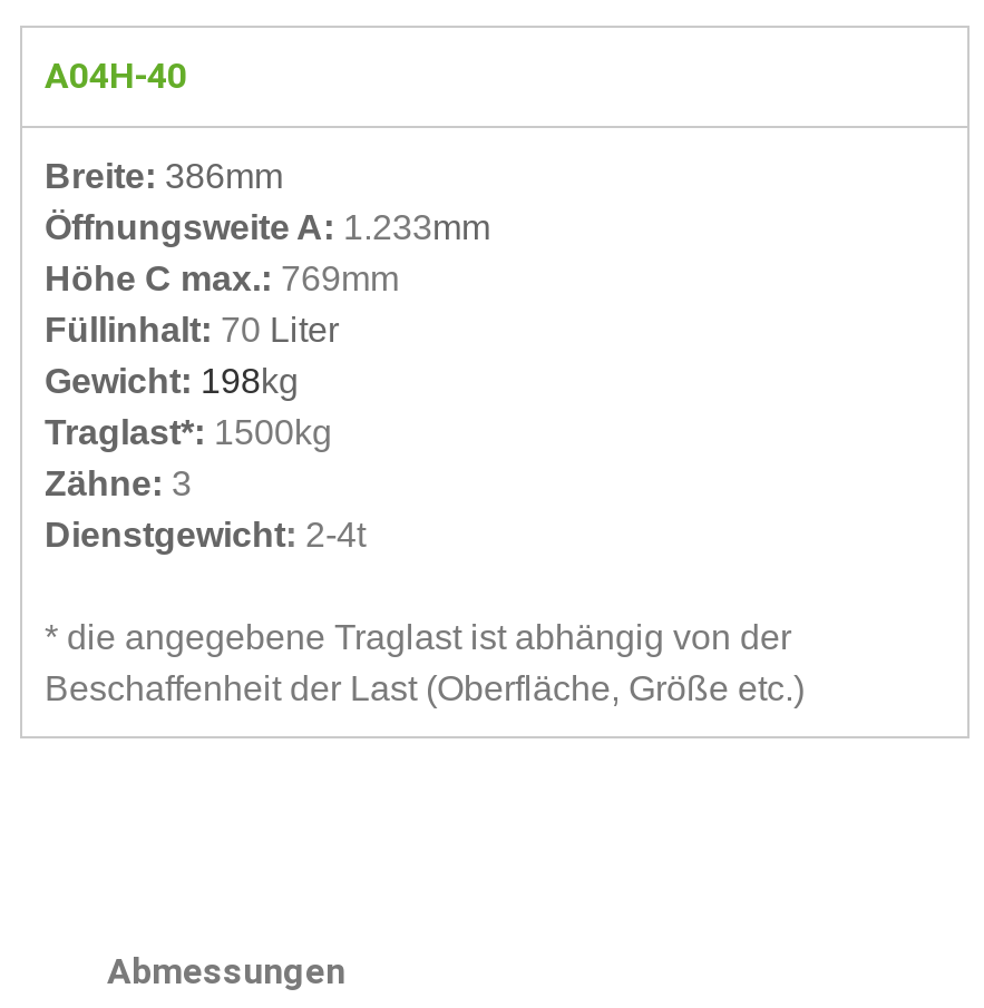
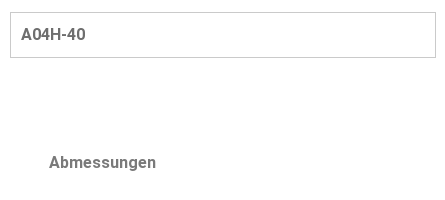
- Breite: 386mm
- Öffnungsweite A: 1.233mm
- Höhe C max.: 769mm
- Füllinhalt: 70 Liter
- Gewicht: 198kg
- Traglast*: 1500kg
- Zähne: 3
- Dienstgewicht: 2-4t
- * die angegebene Traglast ist abhängig von der
- Beschaffenheit der Last (Oberfläche, Größe etc.)
